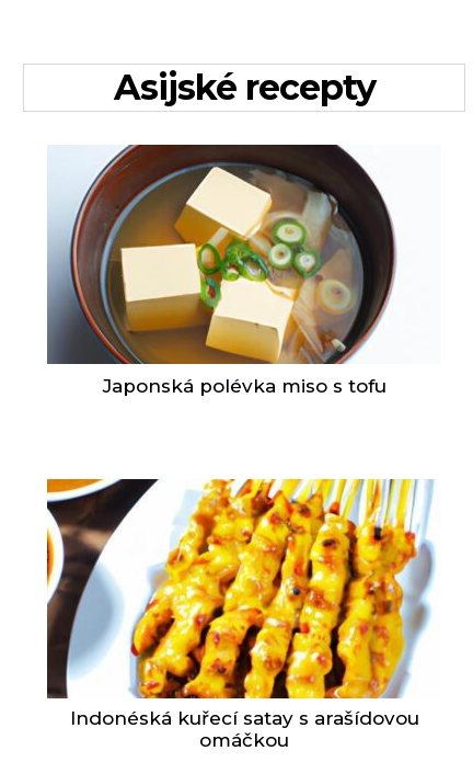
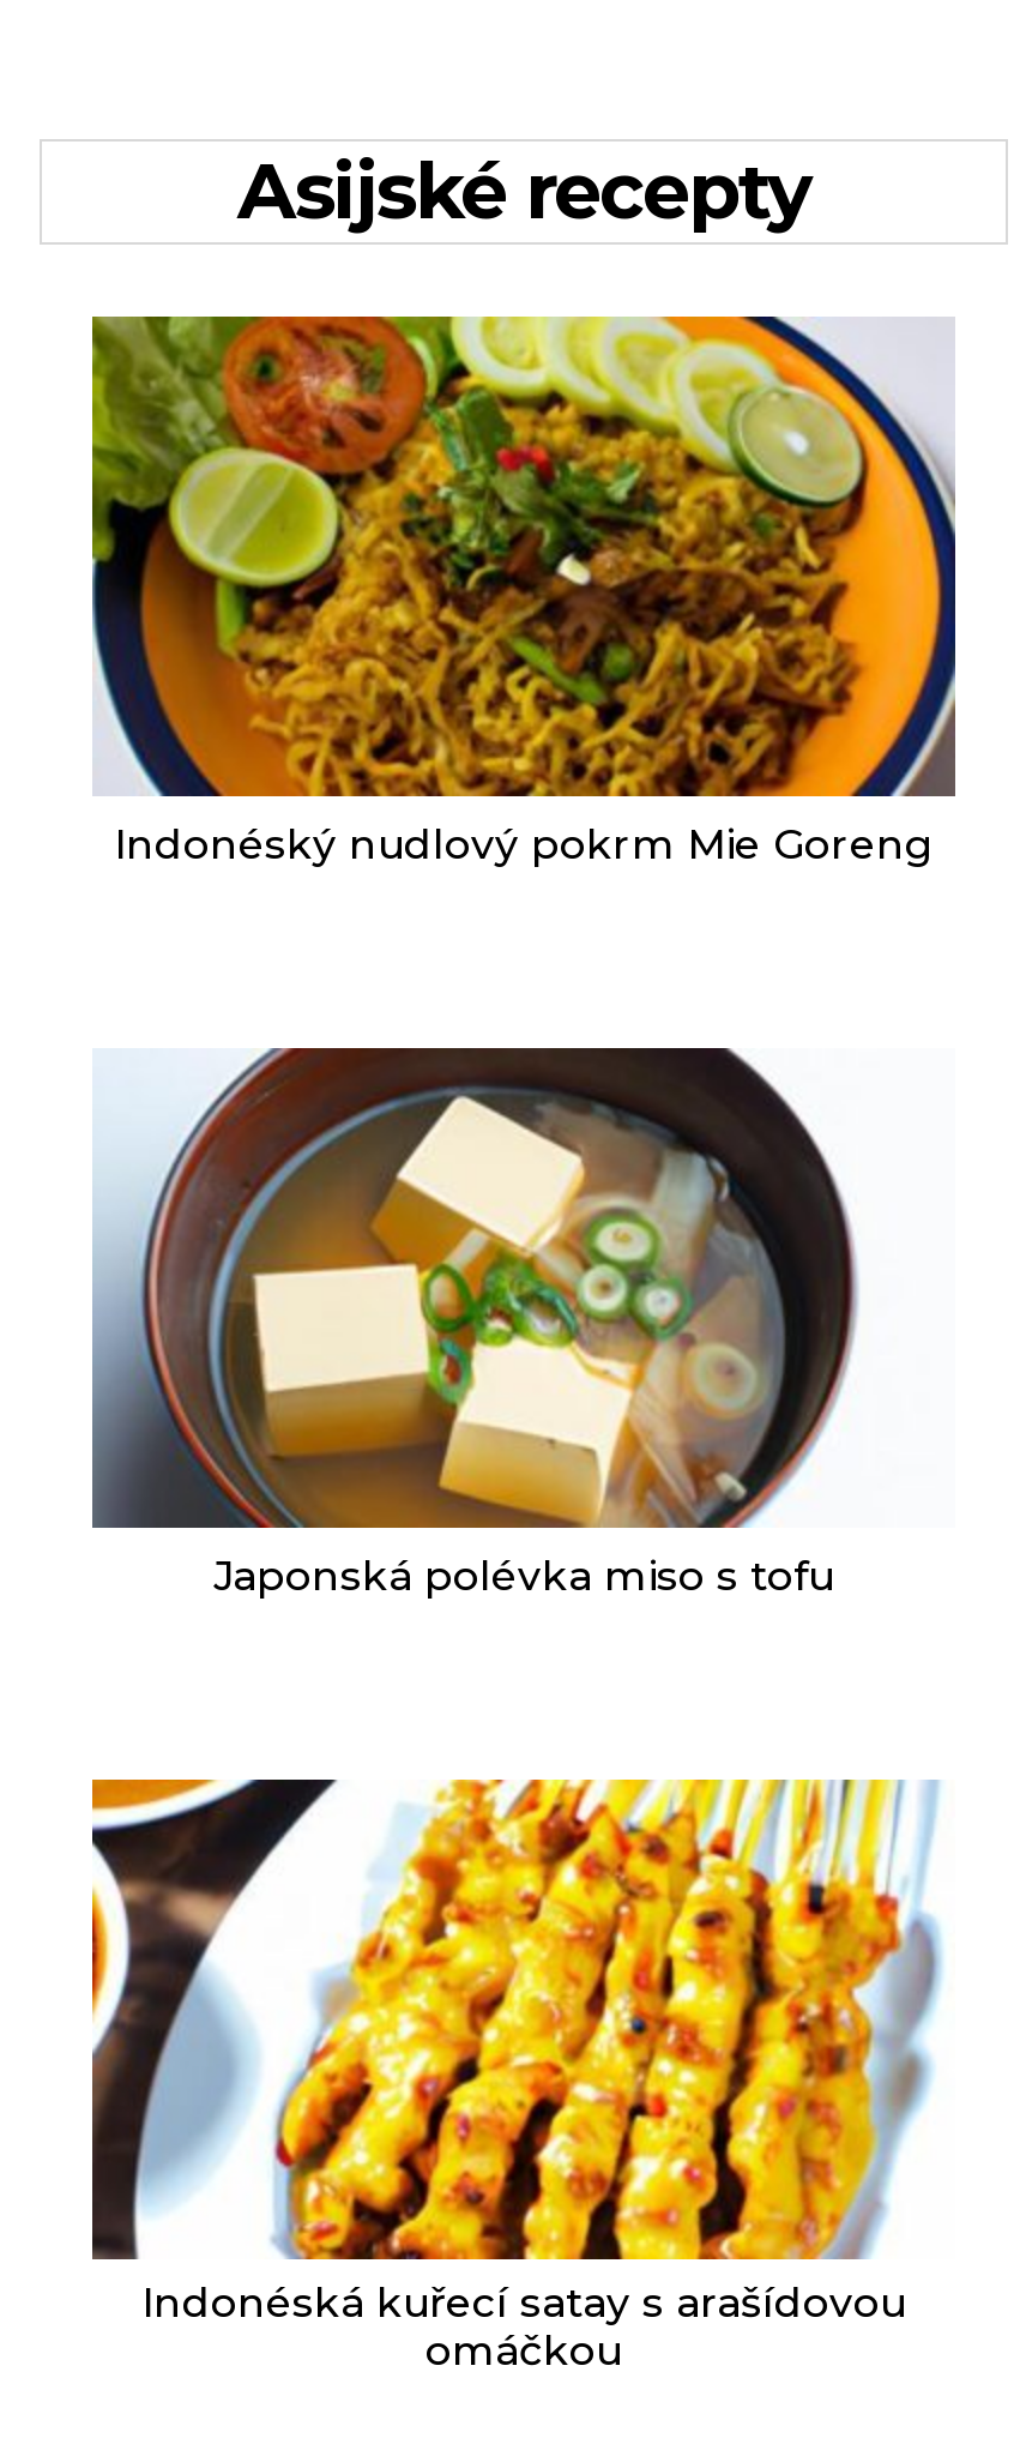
+ [image]
+ Indonéský nudlový pokrm Mie Goreng
